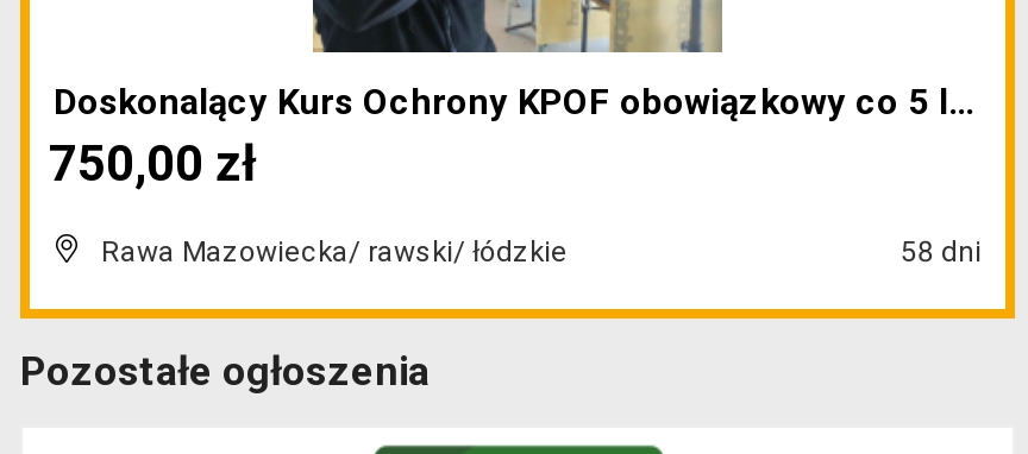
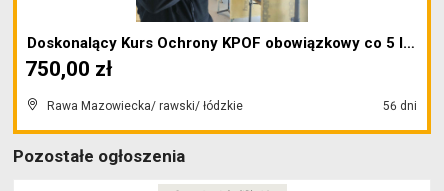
- 58 dni
+ 56 dni
